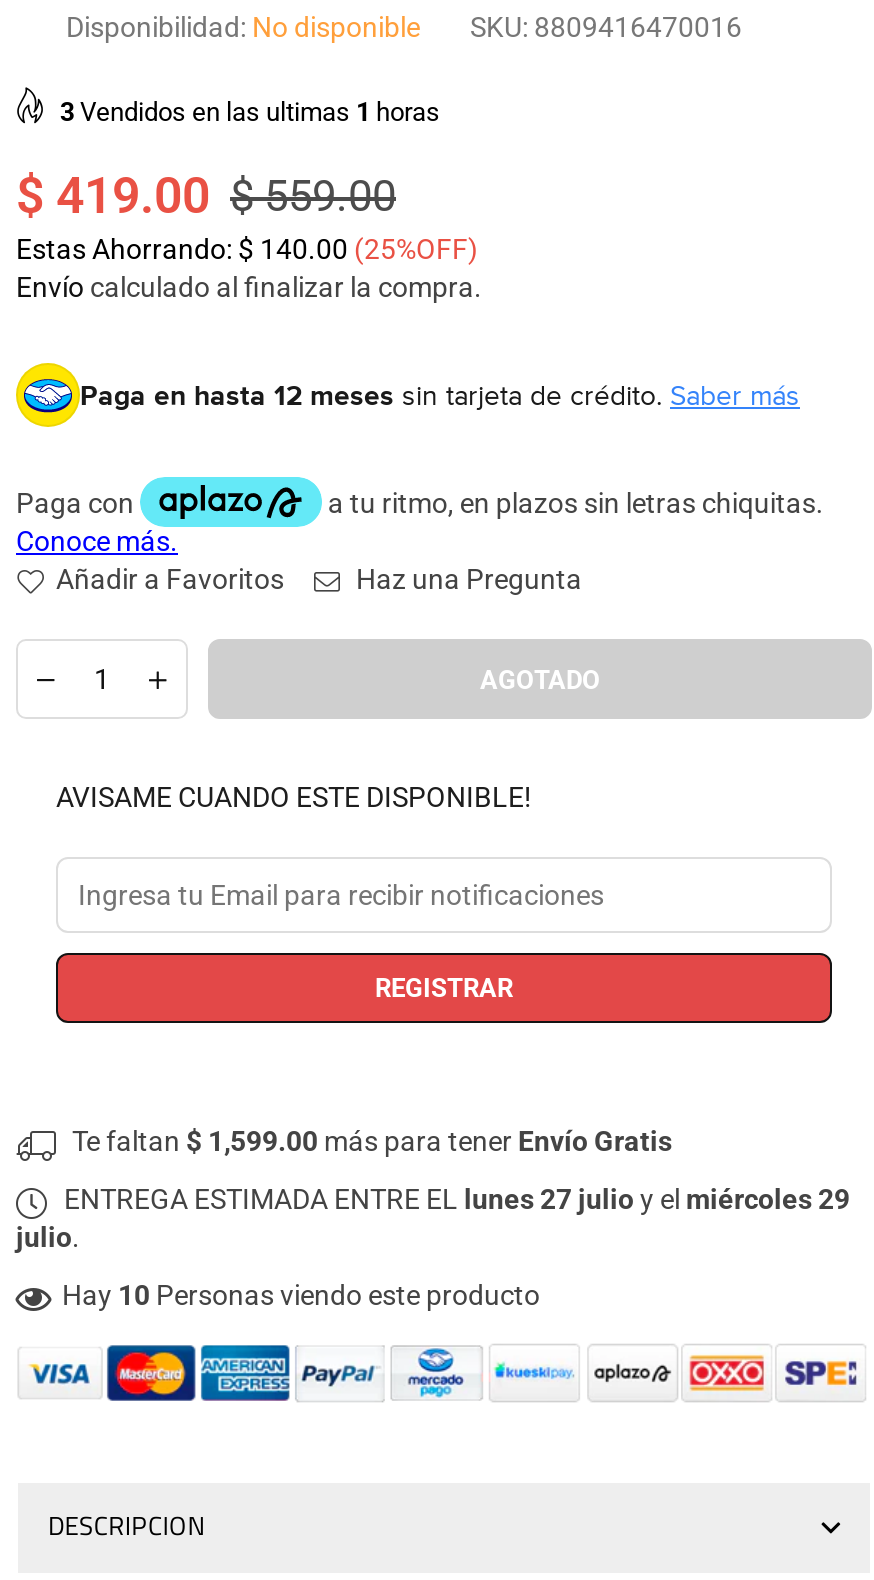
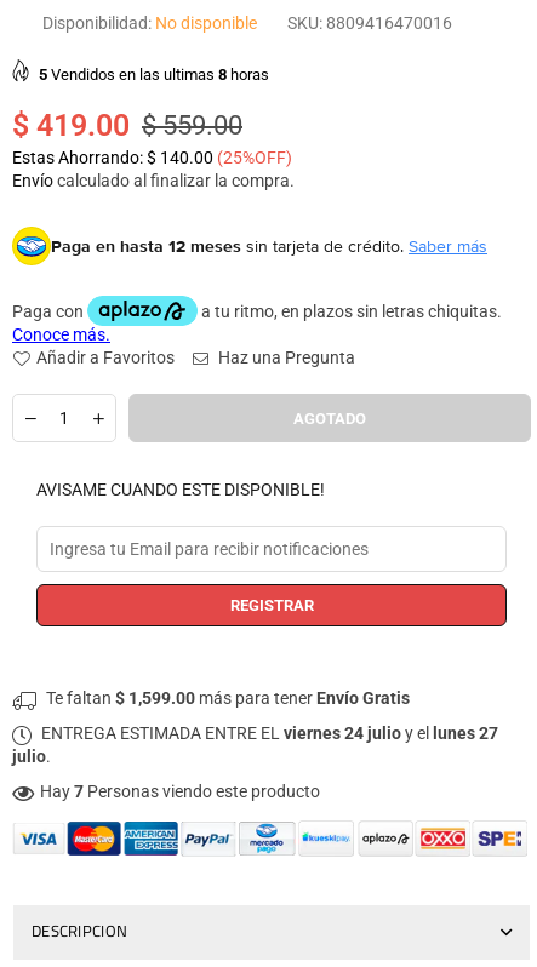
- 3 Vendidos en las ultimas 1 horas
+ 5 Vendidos en las ultimas 8 horas

- ENTREGA ESTIMADA ENTRE EL lunes 27 julio y el miércoles 29
+ ENTREGA ESTIMADA ENTRE EL viernes 24 julio y el lunes 27

- Hay 10 Personas viendo este producto
+ Hay 7 Personas viendo este producto
